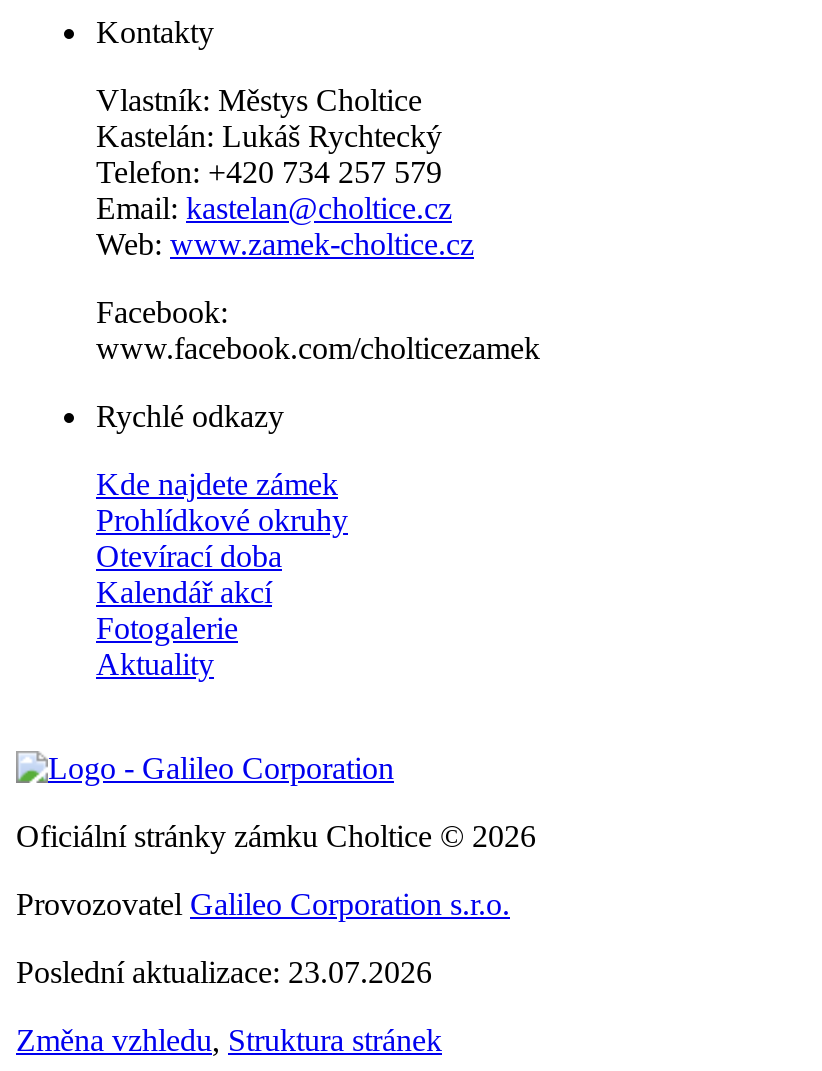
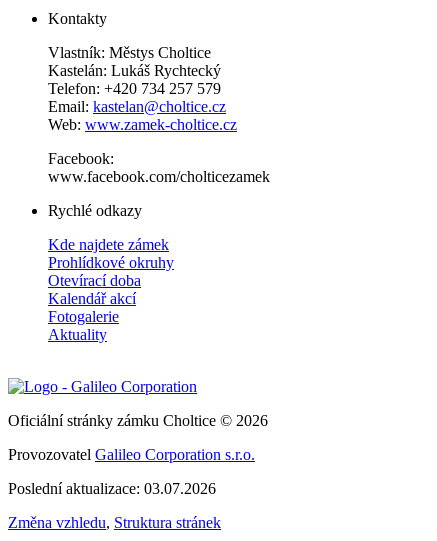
- Poslední aktualizace: 23.07.2026
+ Poslední aktualizace: 03.07.2026
